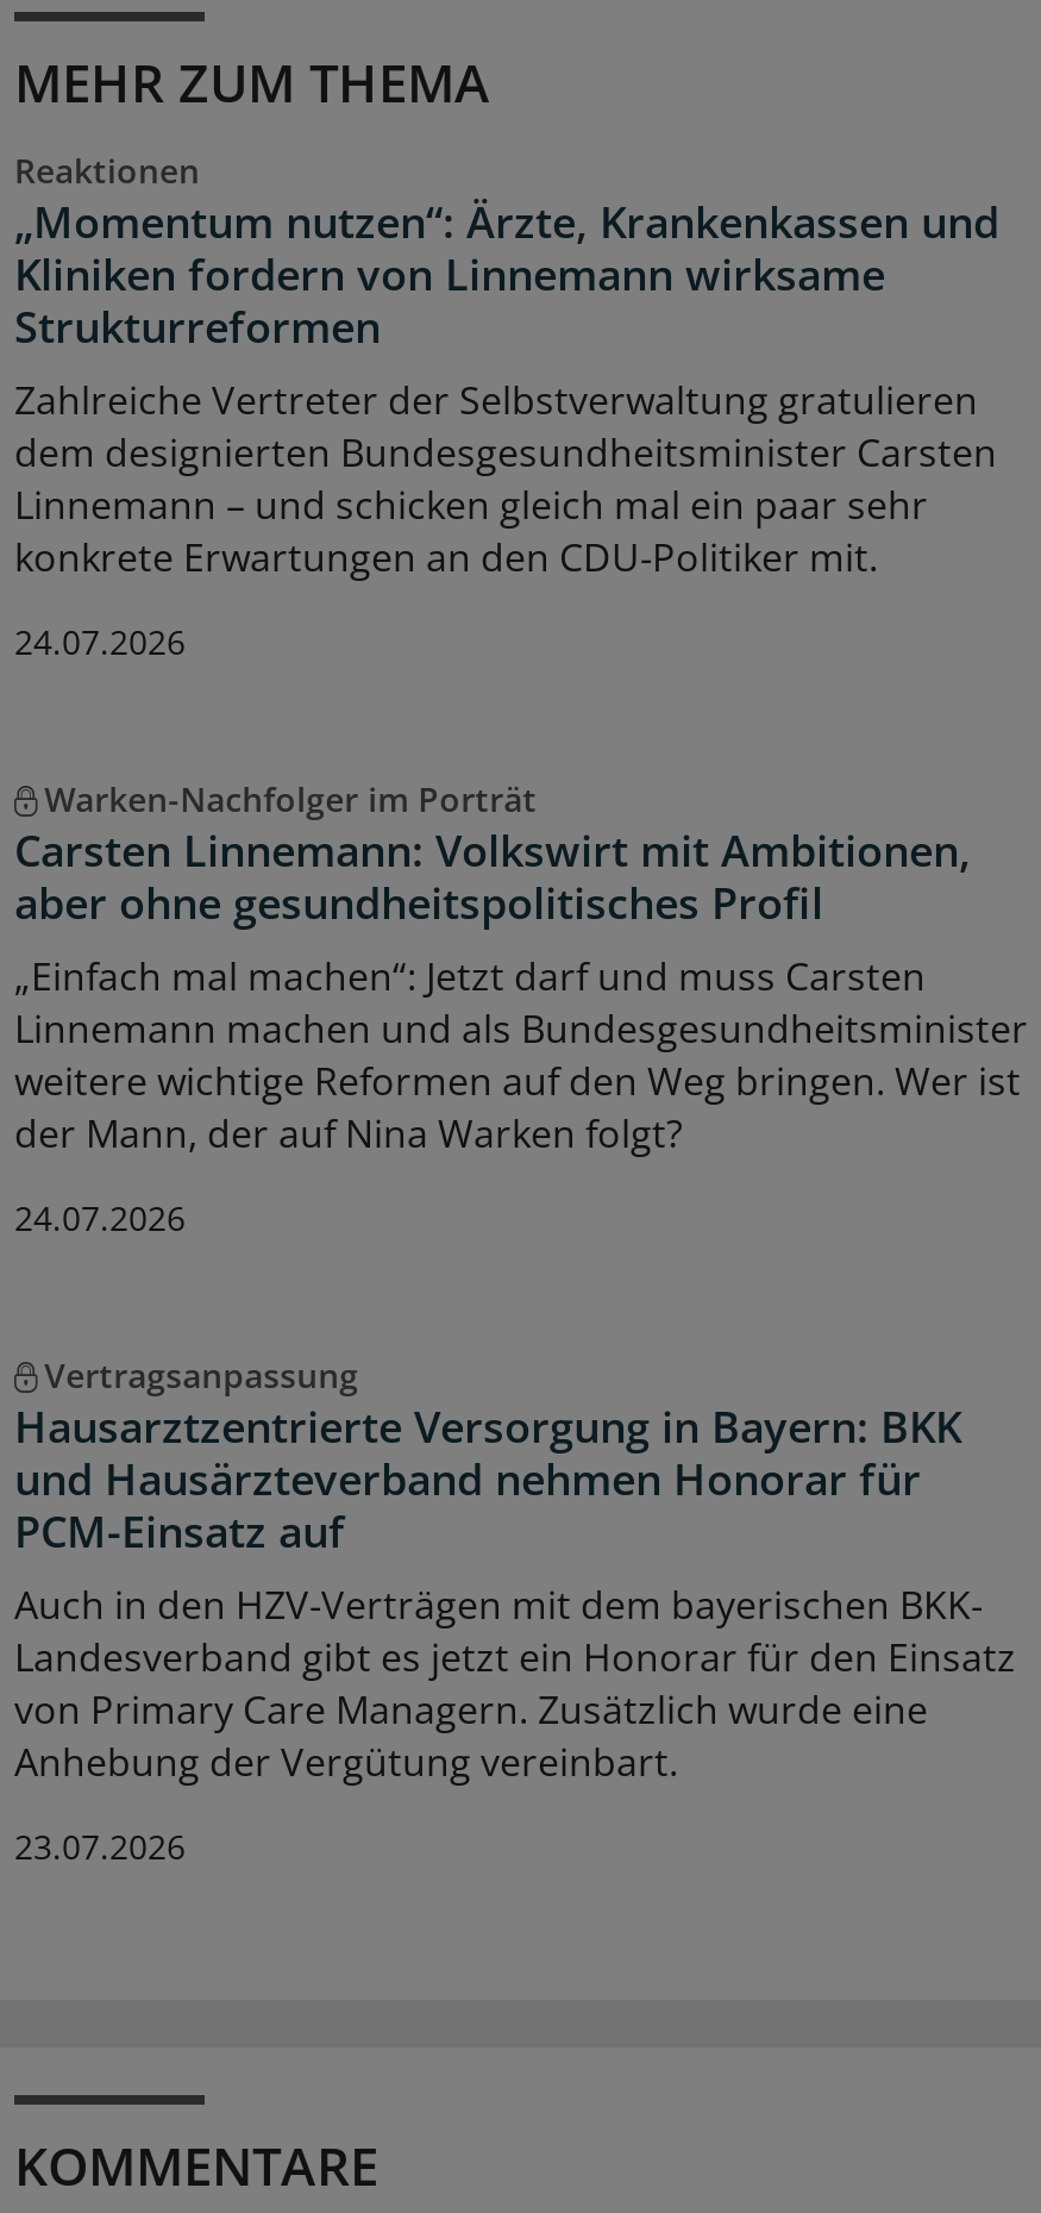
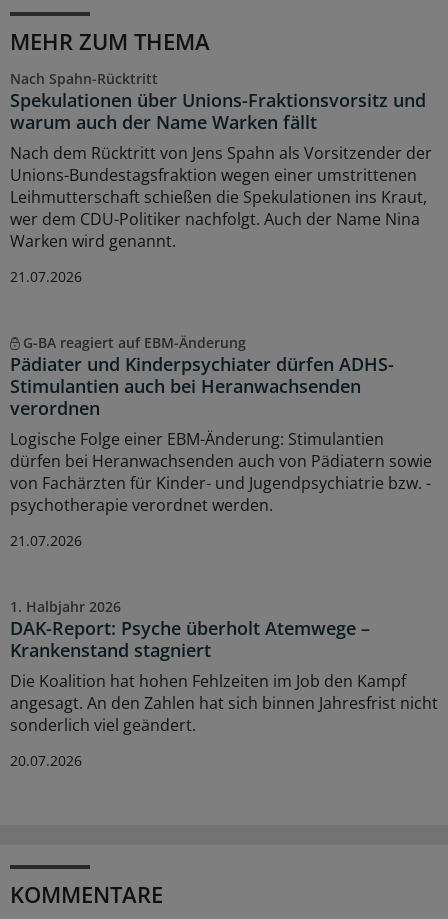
- Reaktionen
- „Momentum nutzen“: Ärzte, Krankenkassen und
- Kliniken fordern von Linnemann wirksame
- Strukturreformen
- Zahlreiche Vertreter der Selbstverwaltung gratulieren
- dem designierten Bundesgesundheitsminister Carsten
- Linnemann – und schicken gleich mal ein paar sehr
- konkrete Erwartungen an den CDU-Politiker mit.
+ Nach Spahn-Rücktritt
+ Spekulationen über Unions-Fraktionsvorsitz und
+ warum auch der Name Warken fällt
+ Nach dem Rücktritt von Jens Spahn als Vorsitzender der
+ Unions-Bundestagsfraktion wegen einer umstrittenen
+ Leihmutterschaft schießen die Spekulationen ins Kraut,
+ wer dem CDU-Politiker nachfolgt. Auch der Name Nina
+ Warken wird genannt.

- 24.07.2026
+ 21.07.2026

- Warken-Nachfolger im Porträt
- Carsten Linnemann: Volkswirt mit Ambitionen,
- aber ohne gesundheitspolitisches Profil
- „Einfach mal machen“: Jetzt darf und muss Carsten
- Linnemann machen und als Bundesgesundheitsminister
- weitere wichtige Reformen auf den Weg bringen. Wer ist
- der Mann, der auf Nina Warken folgt?
+ G-BA reagiert auf EBM-Änderung
+ Pädiater und Kinderpsychiater dürfen ADHS-
+ Stimulantien auch bei Heranwachsenden
+ verordnen
+ Logische Folge einer EBM-Änderung: Stimulantien
+ dürfen bei Heranwachsenden auch von Pädiatern sowie
+ von Fachärzten für Kinder- und Jugendpsychiatrie bzw. -
+ psychotherapie verordnet werden.

- 24.07.2026
+ 21.07.2026

- Vertragsanpassung
- Hausarztzentrierte Versorgung in Bayern: BKK
- und Hausärzteverband nehmen Honorar für
- PCM-Einsatz auf
- Auch in den HZV-Verträgen mit dem bayerischen BKK-
- Landesverband gibt es jetzt ein Honorar für den Einsatz
- von Primary Care Managern. Zusätzlich wurde eine
- Anhebung der Vergütung vereinbart.
+ 1. Halbjahr 2026
+ DAK-Report: Psyche überholt Atemwege –
+ Krankenstand stagniert
+ Die Koalition hat hohen Fehlzeiten im Job den Kampf
+ angesagt. An den Zahlen hat sich binnen Jahresfrist nicht
+ sonderlich viel geändert.

- 23.07.2026
+ 20.07.2026
